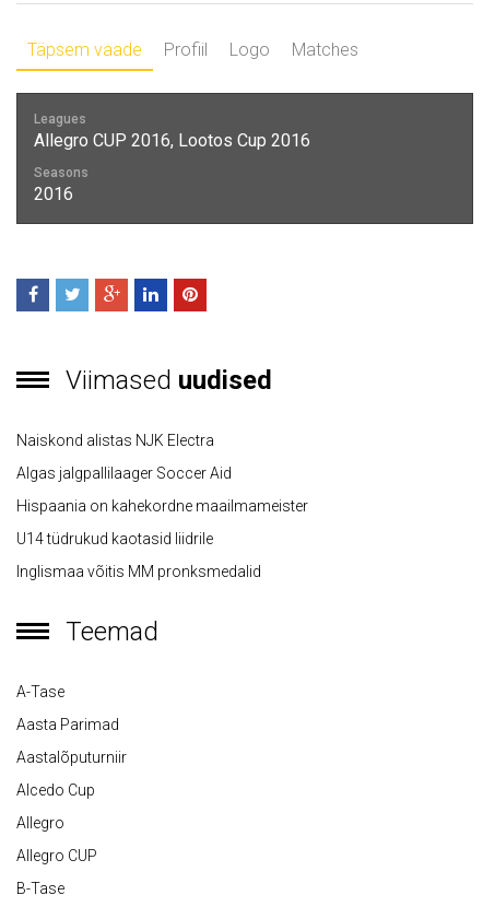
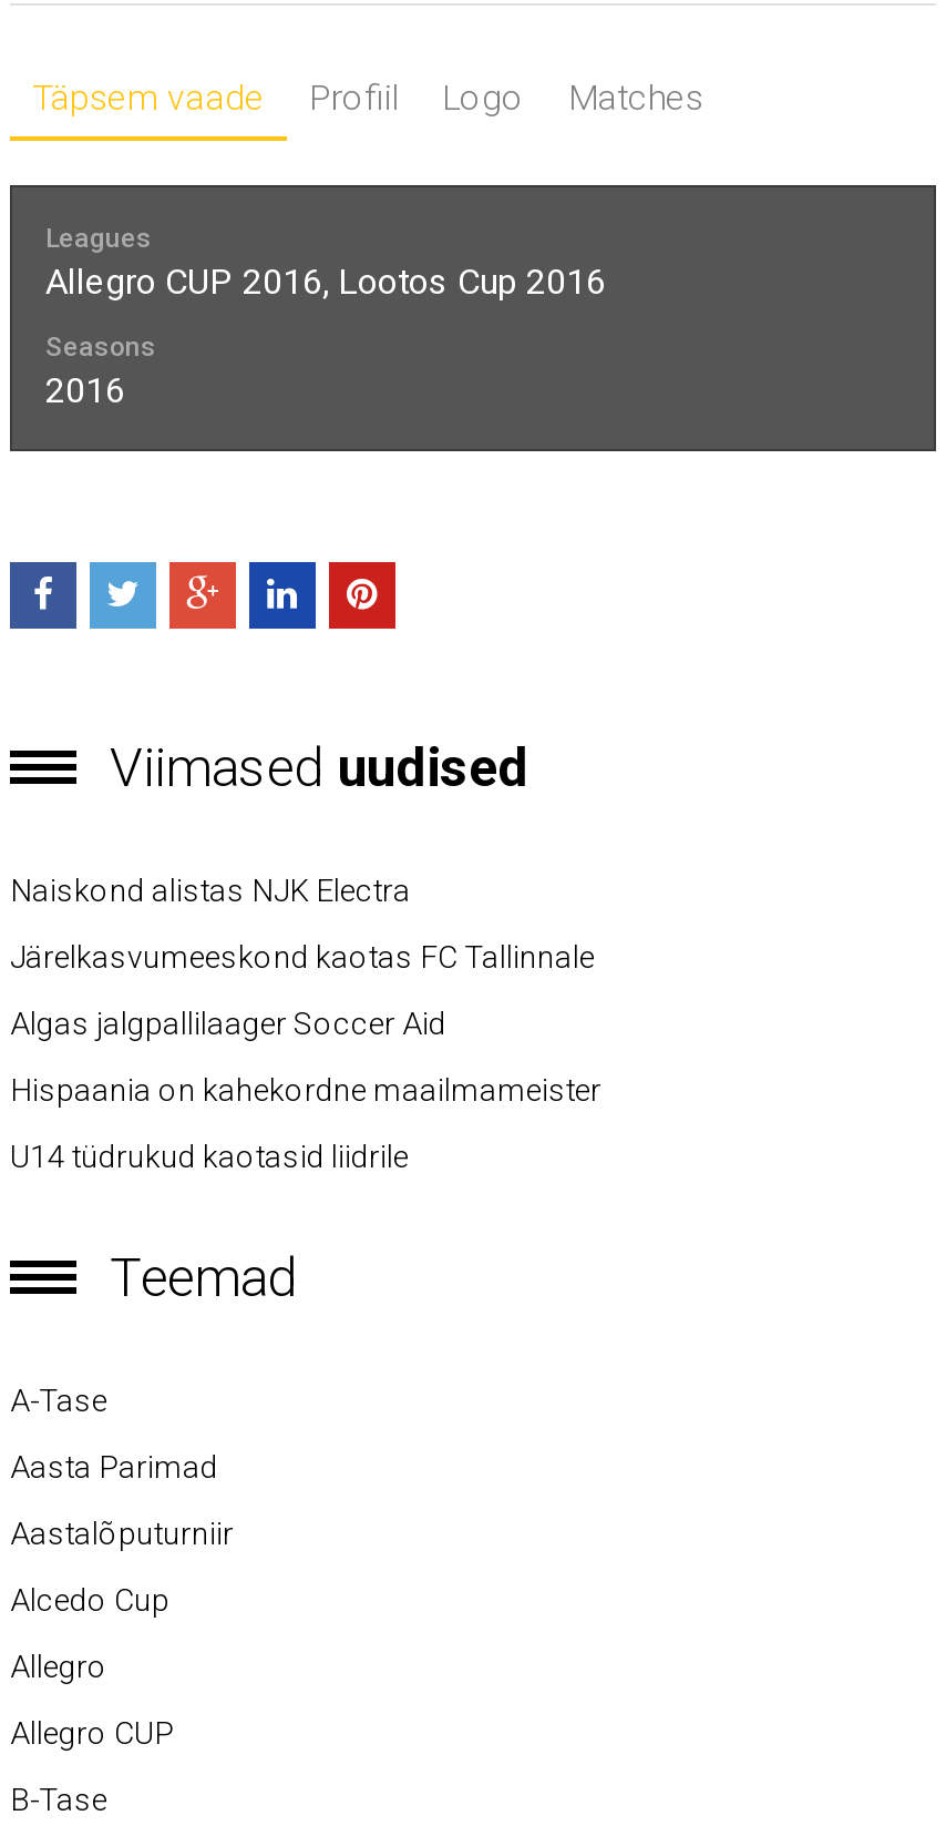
+ Järelkasvumeeskond kaotas FC Tallinnale

moved down: Algas jalgpallilaager Soccer Aid | Hispaania on kahekordne maailmameister | U14 tüdrukud kaotasid liidrile

- Inglismaa võitis MM pronksmedalid
